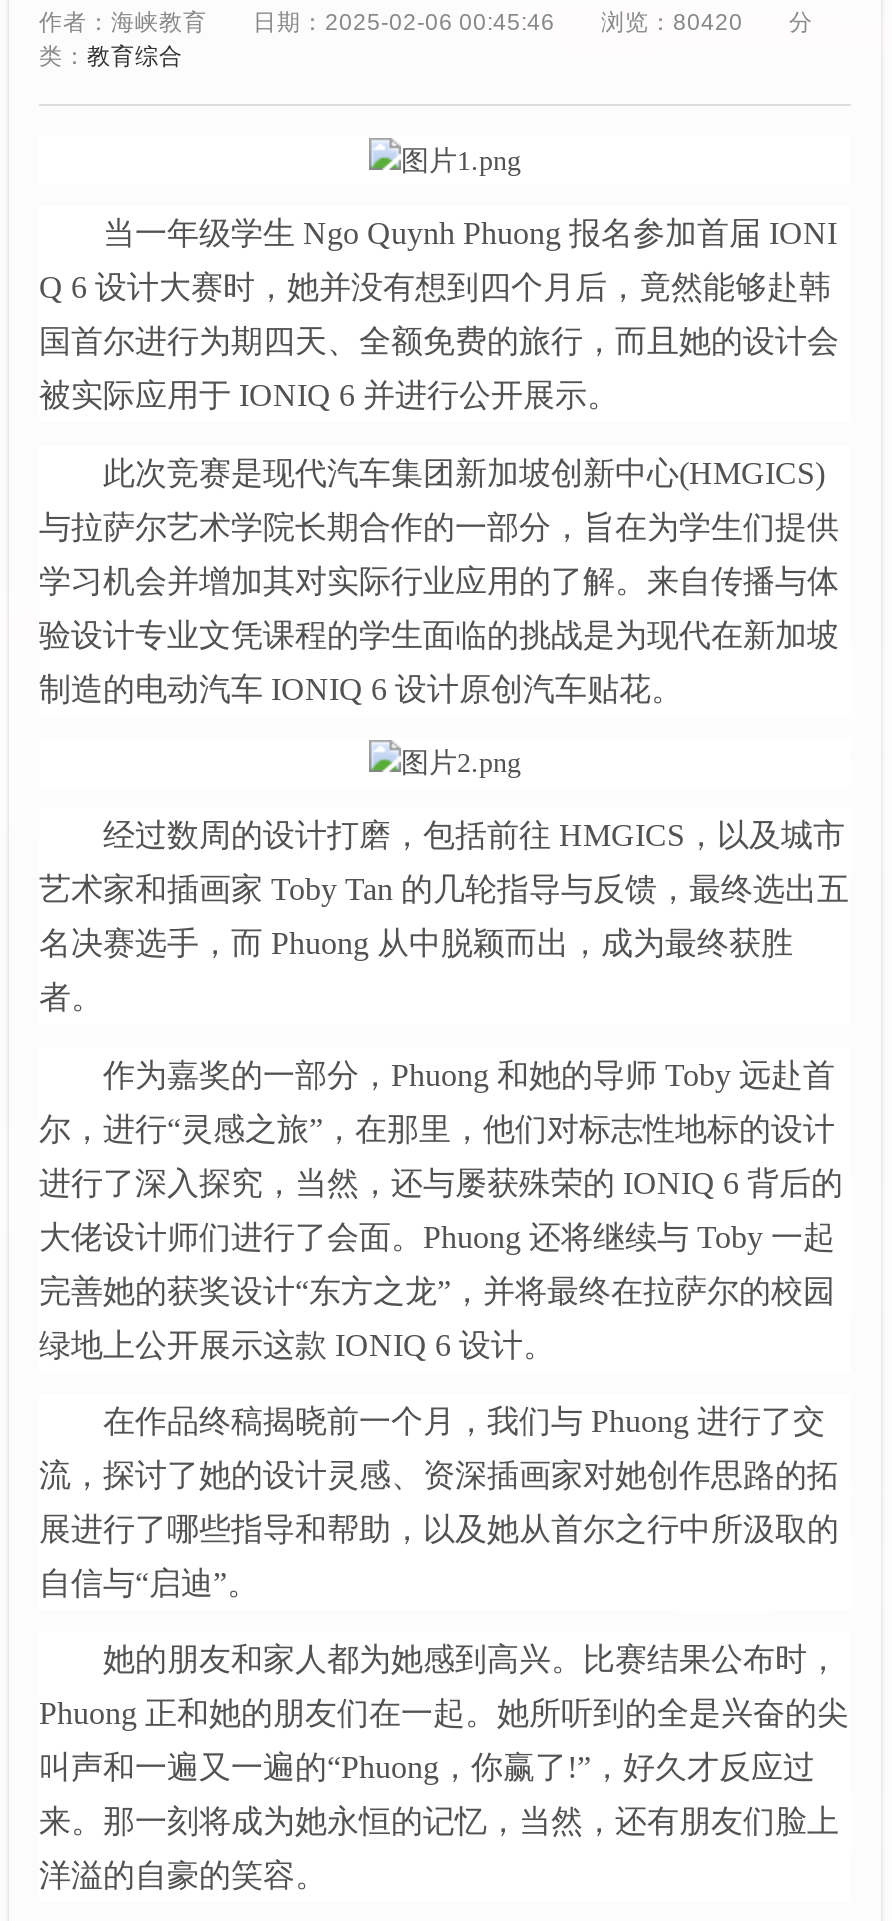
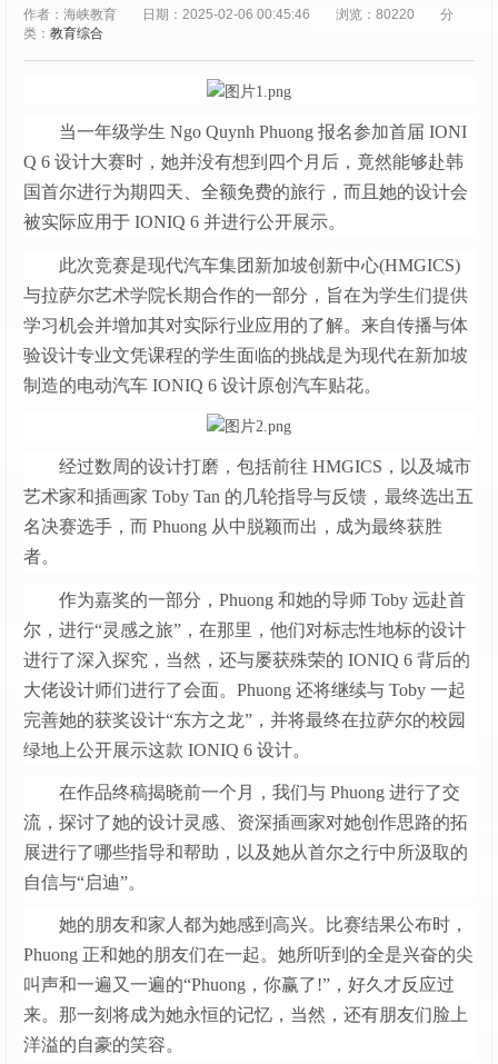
- 作者：海峡教育 日期：2025-02-06 00:45:46 浏览：80420 分
+ 作者：海峡教育 日期：2025-02-06 00:45:46 浏览：80220 分
